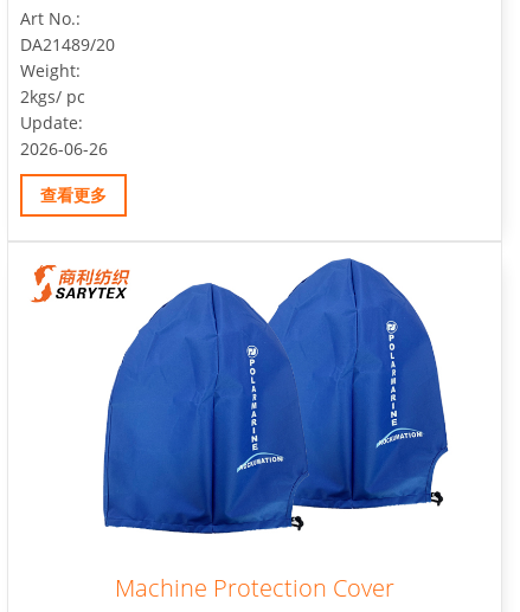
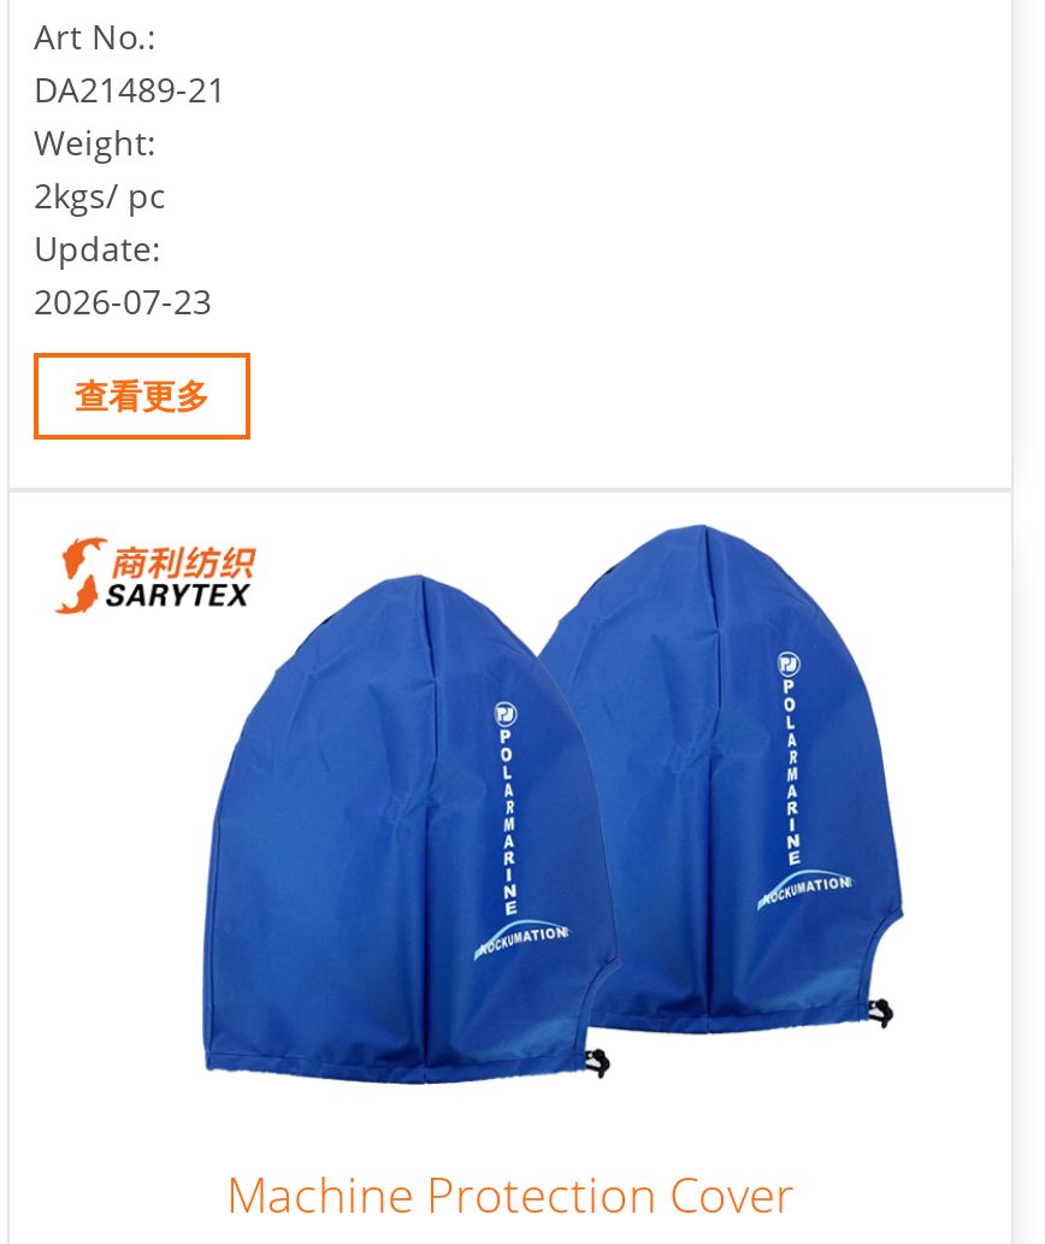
- DA21489/20
+ DA21489-21

- 2026-06-26
+ 2026-07-23
